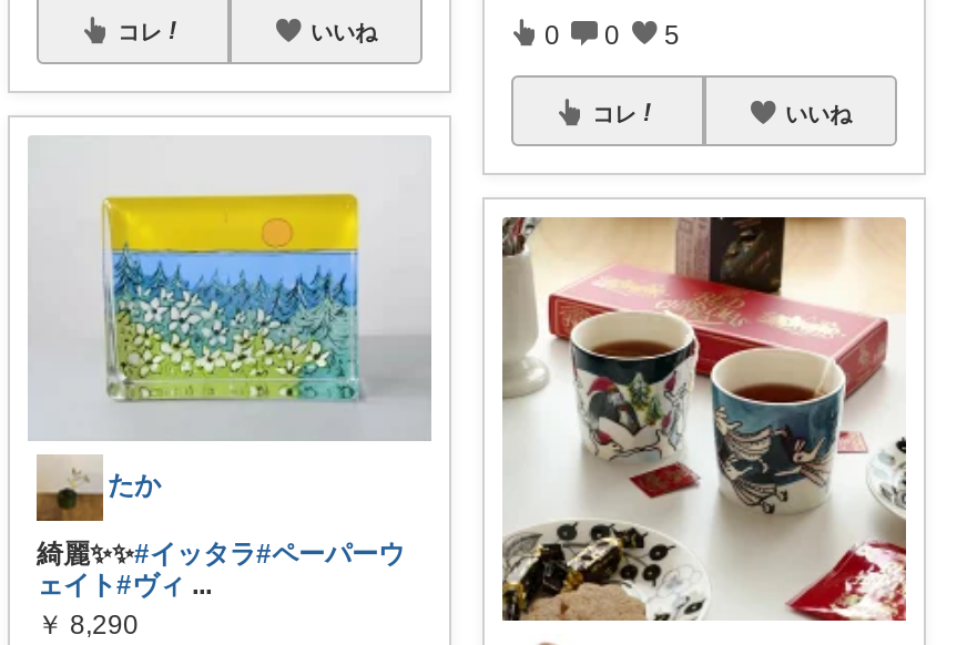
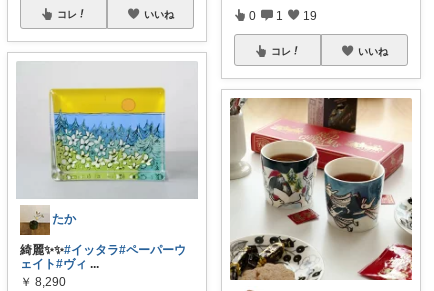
- 0
+ 1

- 5
+ 19
